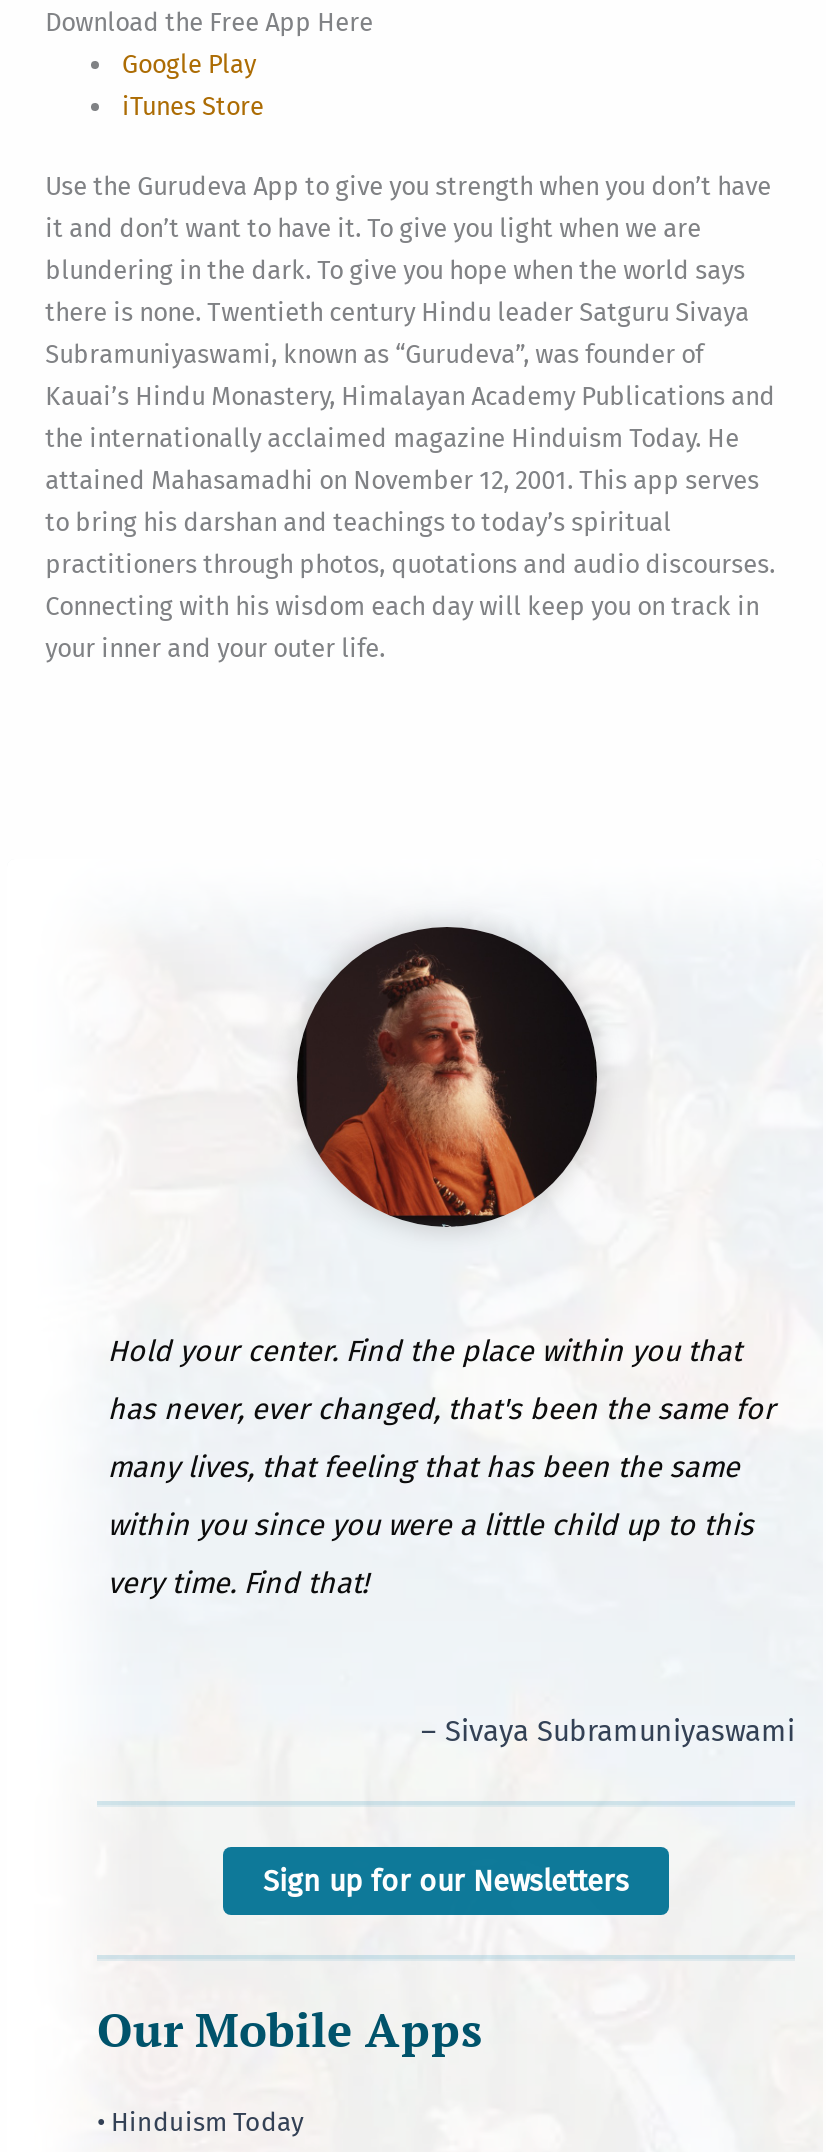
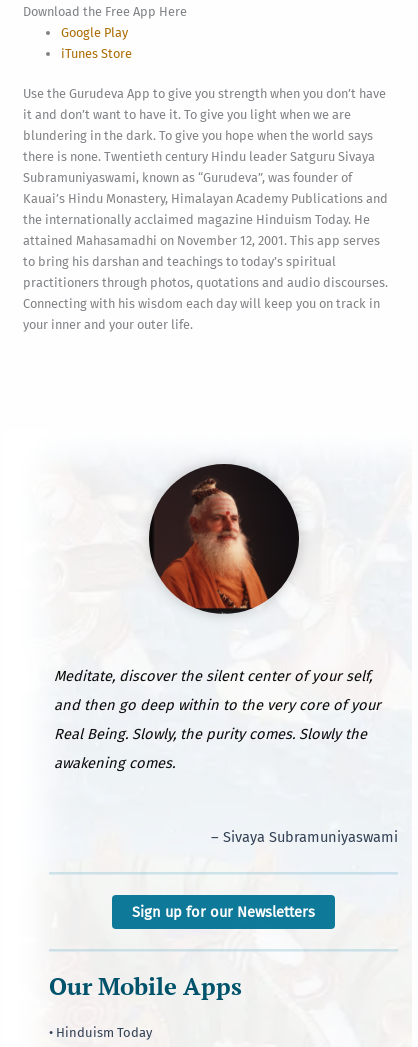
- Hold your center. Find the place within you that
- has never, ever changed, that's been the same for
- many lives, that feeling that has been the same
- within you since you were a little child up to this
- very time. Find that!
+ Meditate, discover the silent center of your self,
+ and then go deep within to the very core of your
+ Real Being. Slowly, the purity comes. Slowly the
+ awakening comes.
